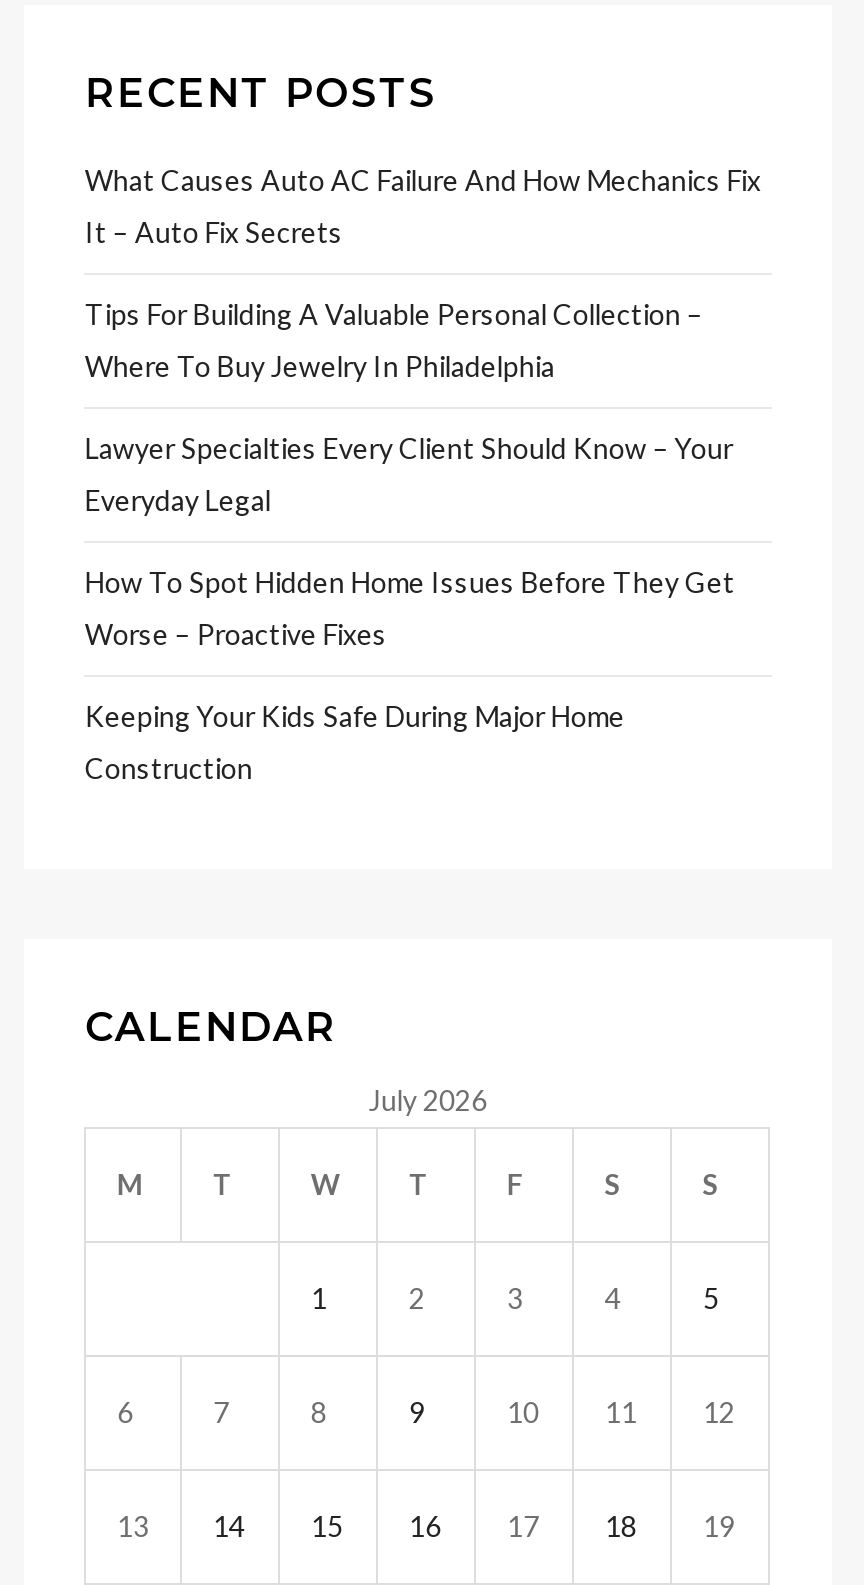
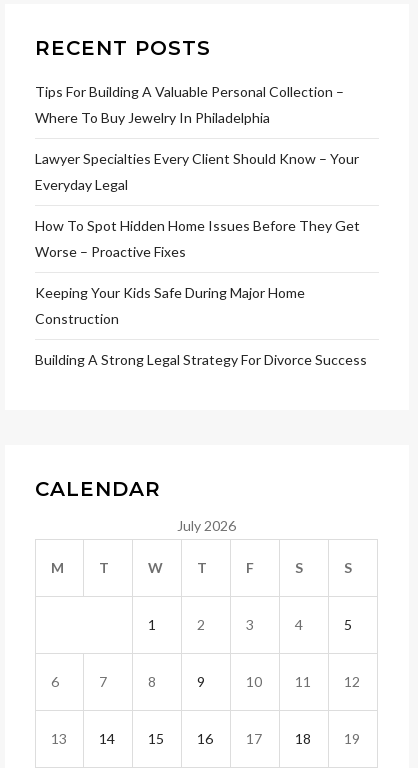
- What Causes Auto AC Failure And How Mechanics Fix
- It – Auto Fix Secrets

moved up: Tips For Building A Valuable Personal Collection – | Where To Buy Jewelry In Philadelphia | Lawyer Specialties Every Client Should Know – Your | Everyday Legal | How To Spot Hidden Home Issues Before They Get | Worse – Proactive Fixes | Keeping Your Kids Safe During Major Home | Construction

+ Building A Strong Legal Strategy For Divorce Success
